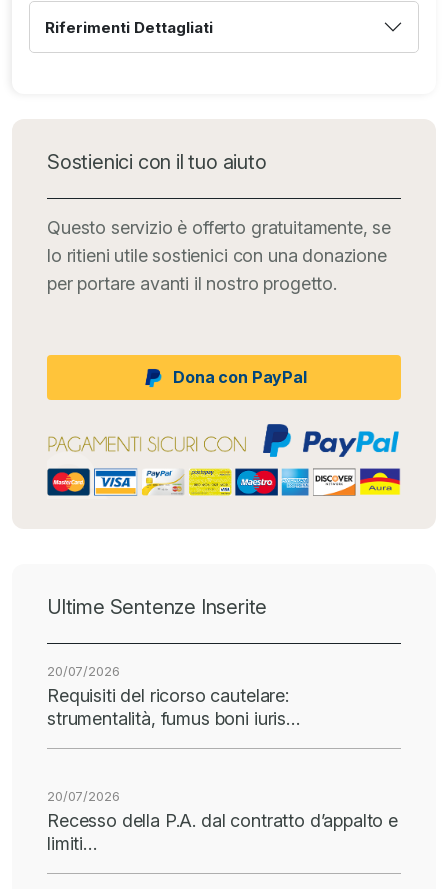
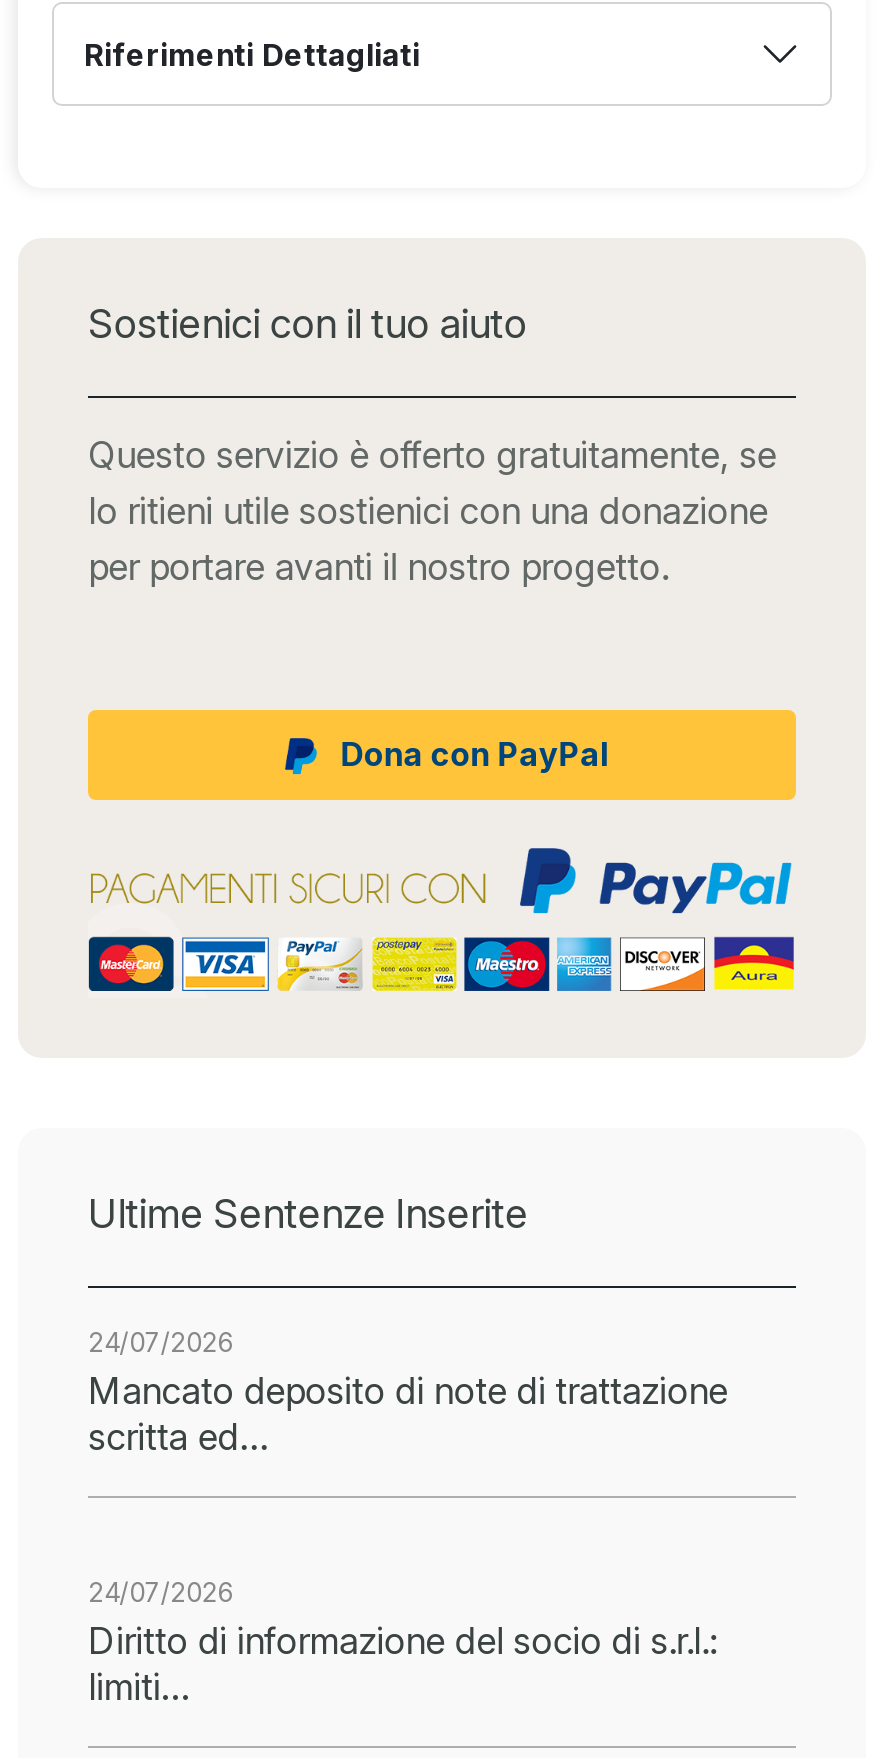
- 20/07/2026
- Requisiti del ricorso cautelare:
- strumentalità, fumus boni iuris…
+ 24/07/2026
+ Mancato deposito di note di trattazione
+ scritta ed…

- 20/07/2026
- Recesso della P.A. dal contratto d’appalto e
+ 24/07/2026
+ Diritto di informazione del socio di s.r.l.:
